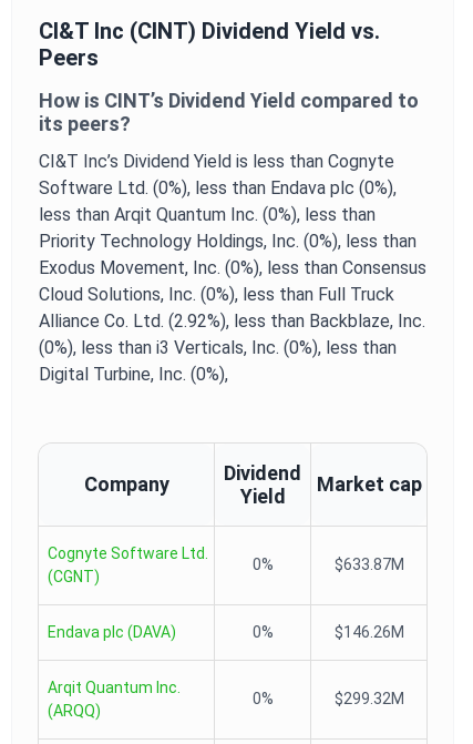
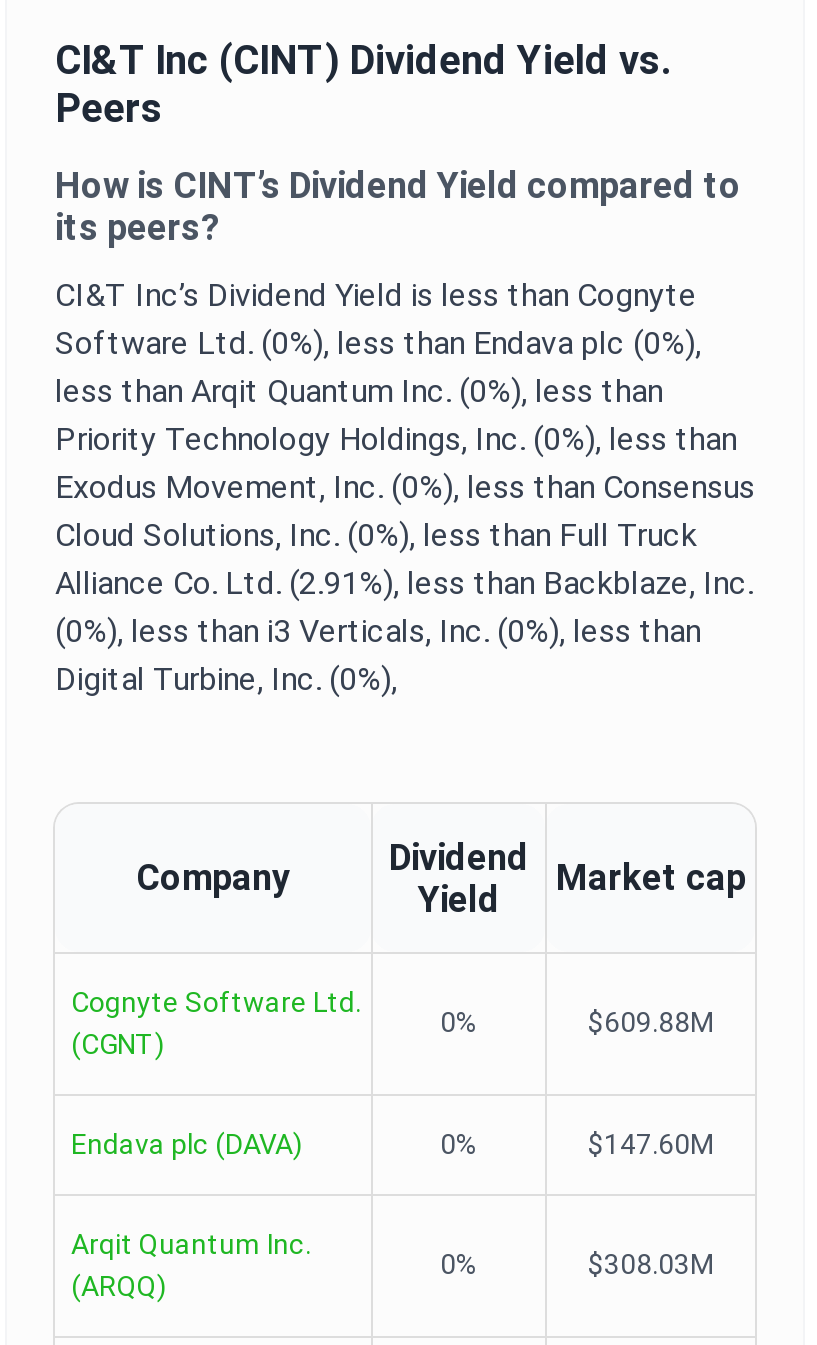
- Alliance Co. Ltd. (2.92%), less than Backblaze, Inc.
+ Alliance Co. Ltd. (2.91%), less than Backblaze, Inc.

- $633.87M
+ $609.88M

- $146.26M
+ $147.60M

- $299.32M
+ $308.03M
